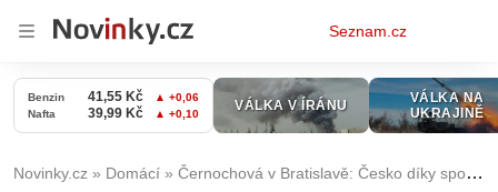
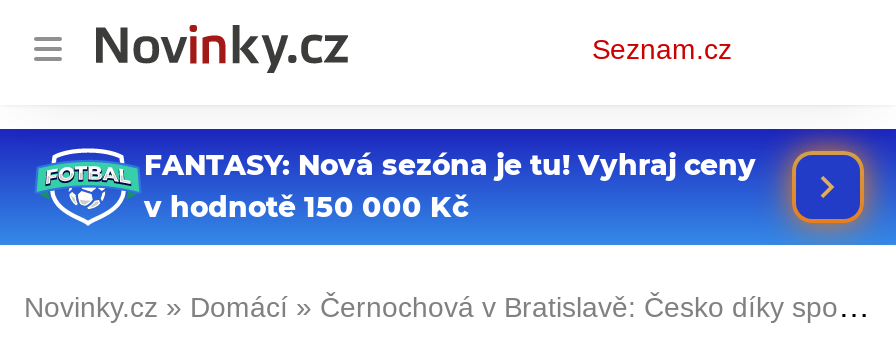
- [image]
+ [image]
